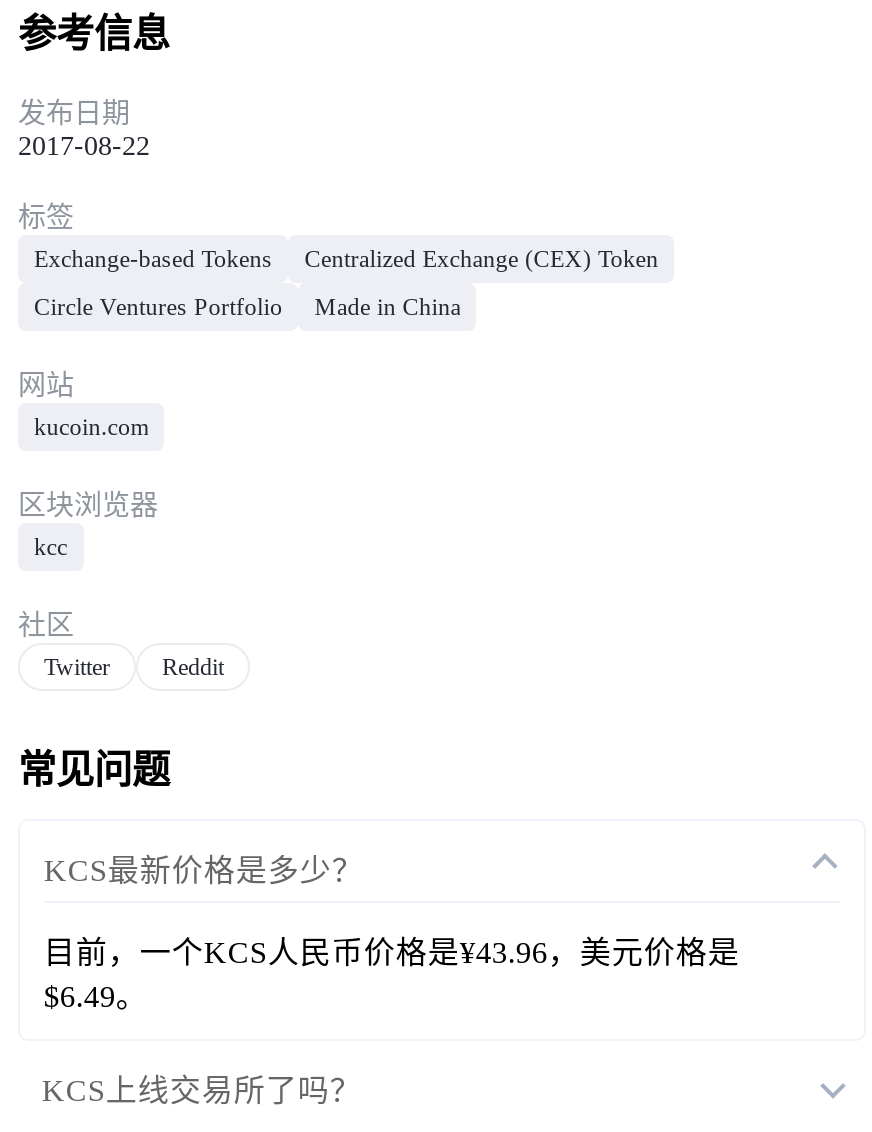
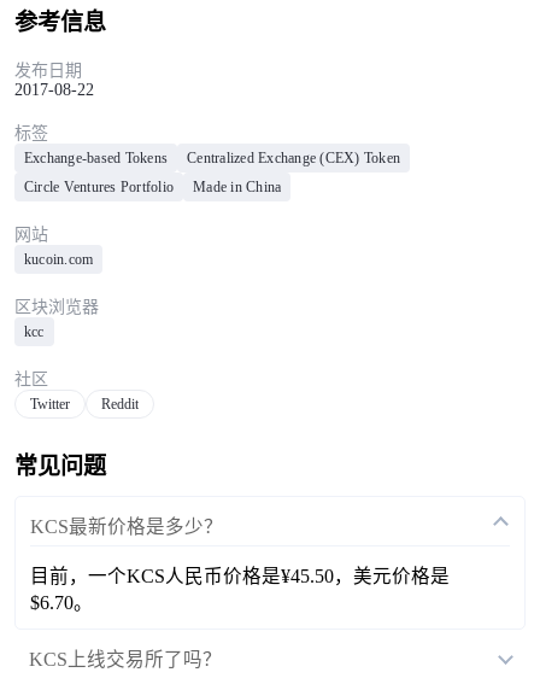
- 目前，一个KCS人民币价格是¥43.96，美元价格是
+ 目前，一个KCS人民币价格是¥45.50，美元价格是

- $6.49。
+ $6.70。
